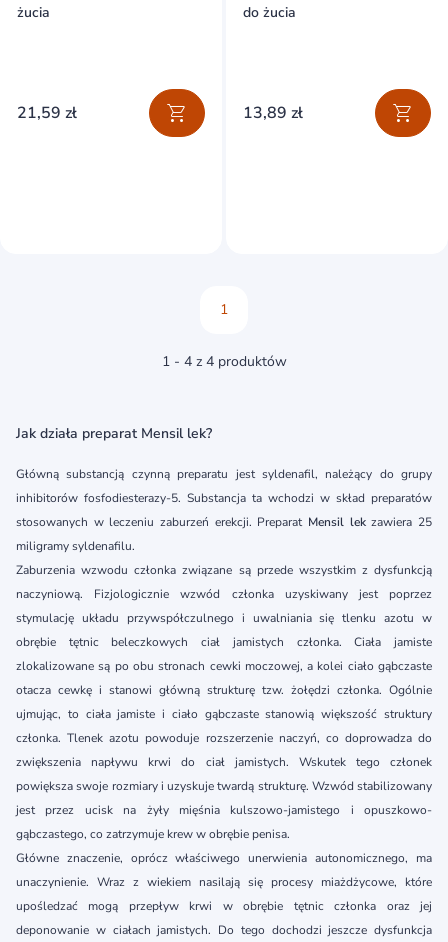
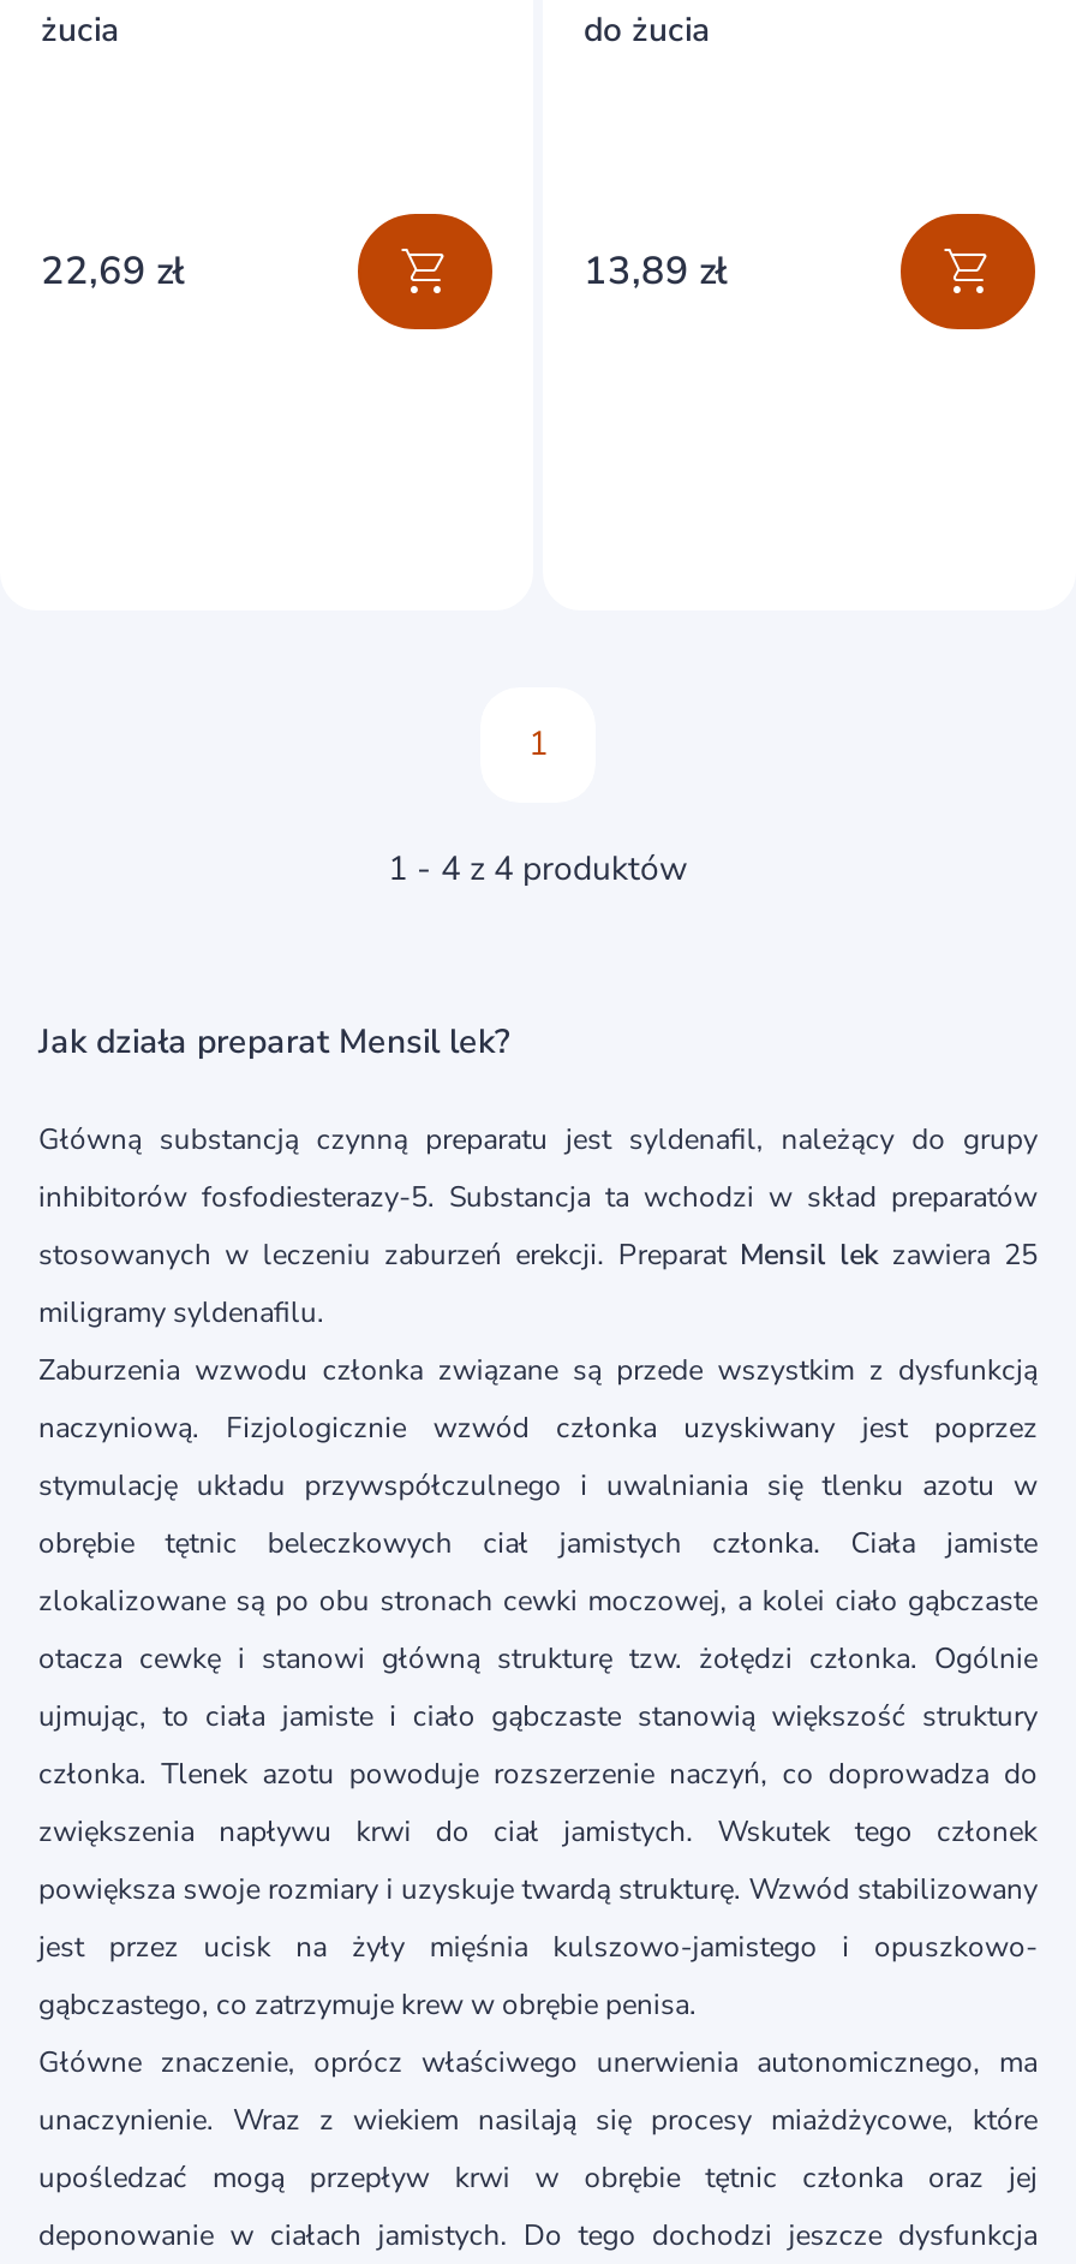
- 21,59 zł
+ 22,69 zł
